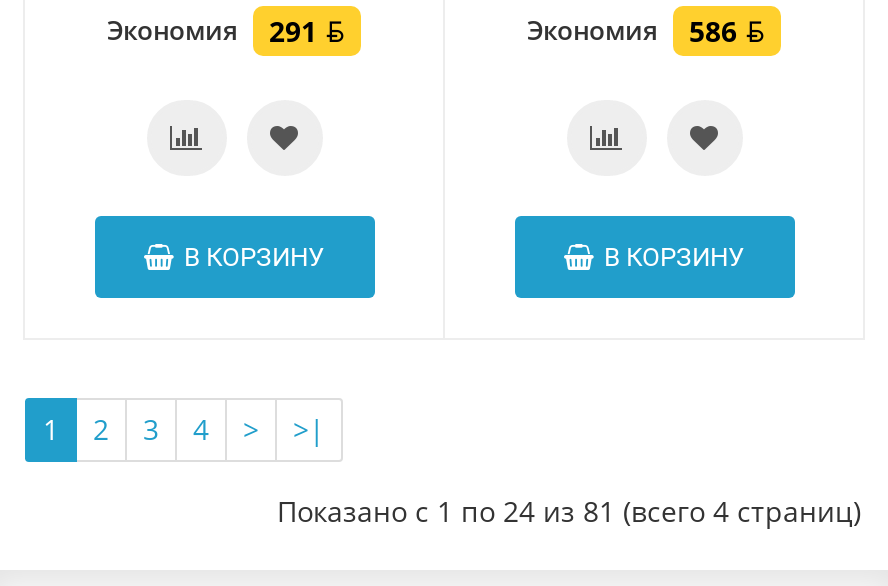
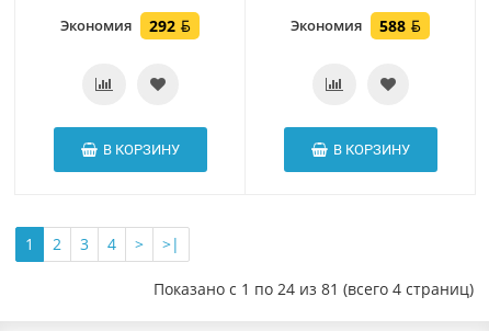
- Экономия 291
+ Экономия 292

- Экономия 586
+ Экономия 588
